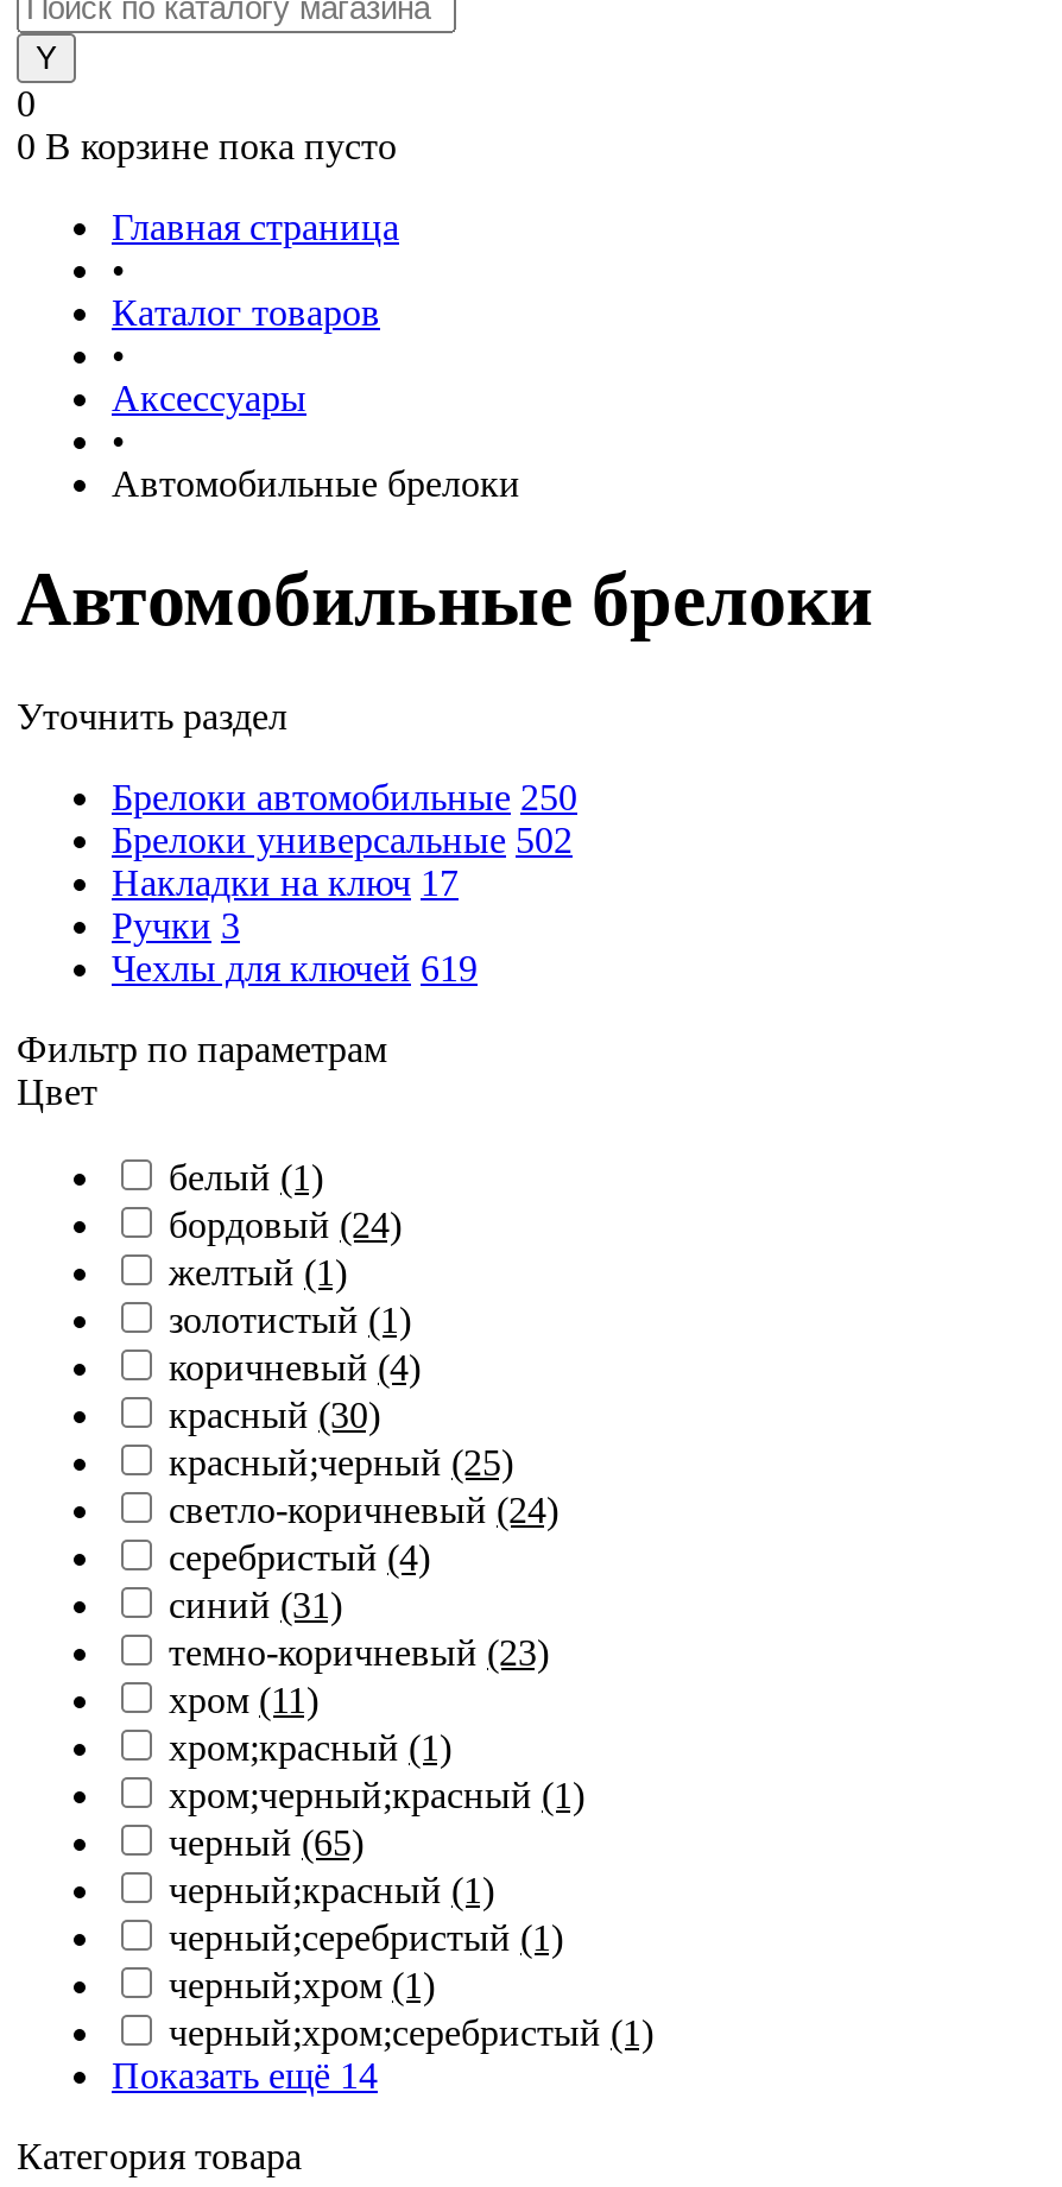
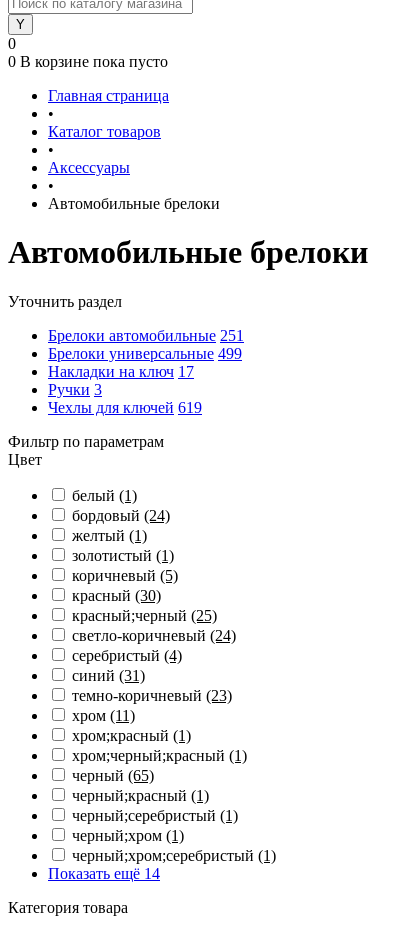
- Брелоки автомобильные 250
+ Брелоки автомобильные 251

- Брелоки универсальные 502
+ Брелоки универсальные 499

- коричневый (4)
+ коричневый (5)
